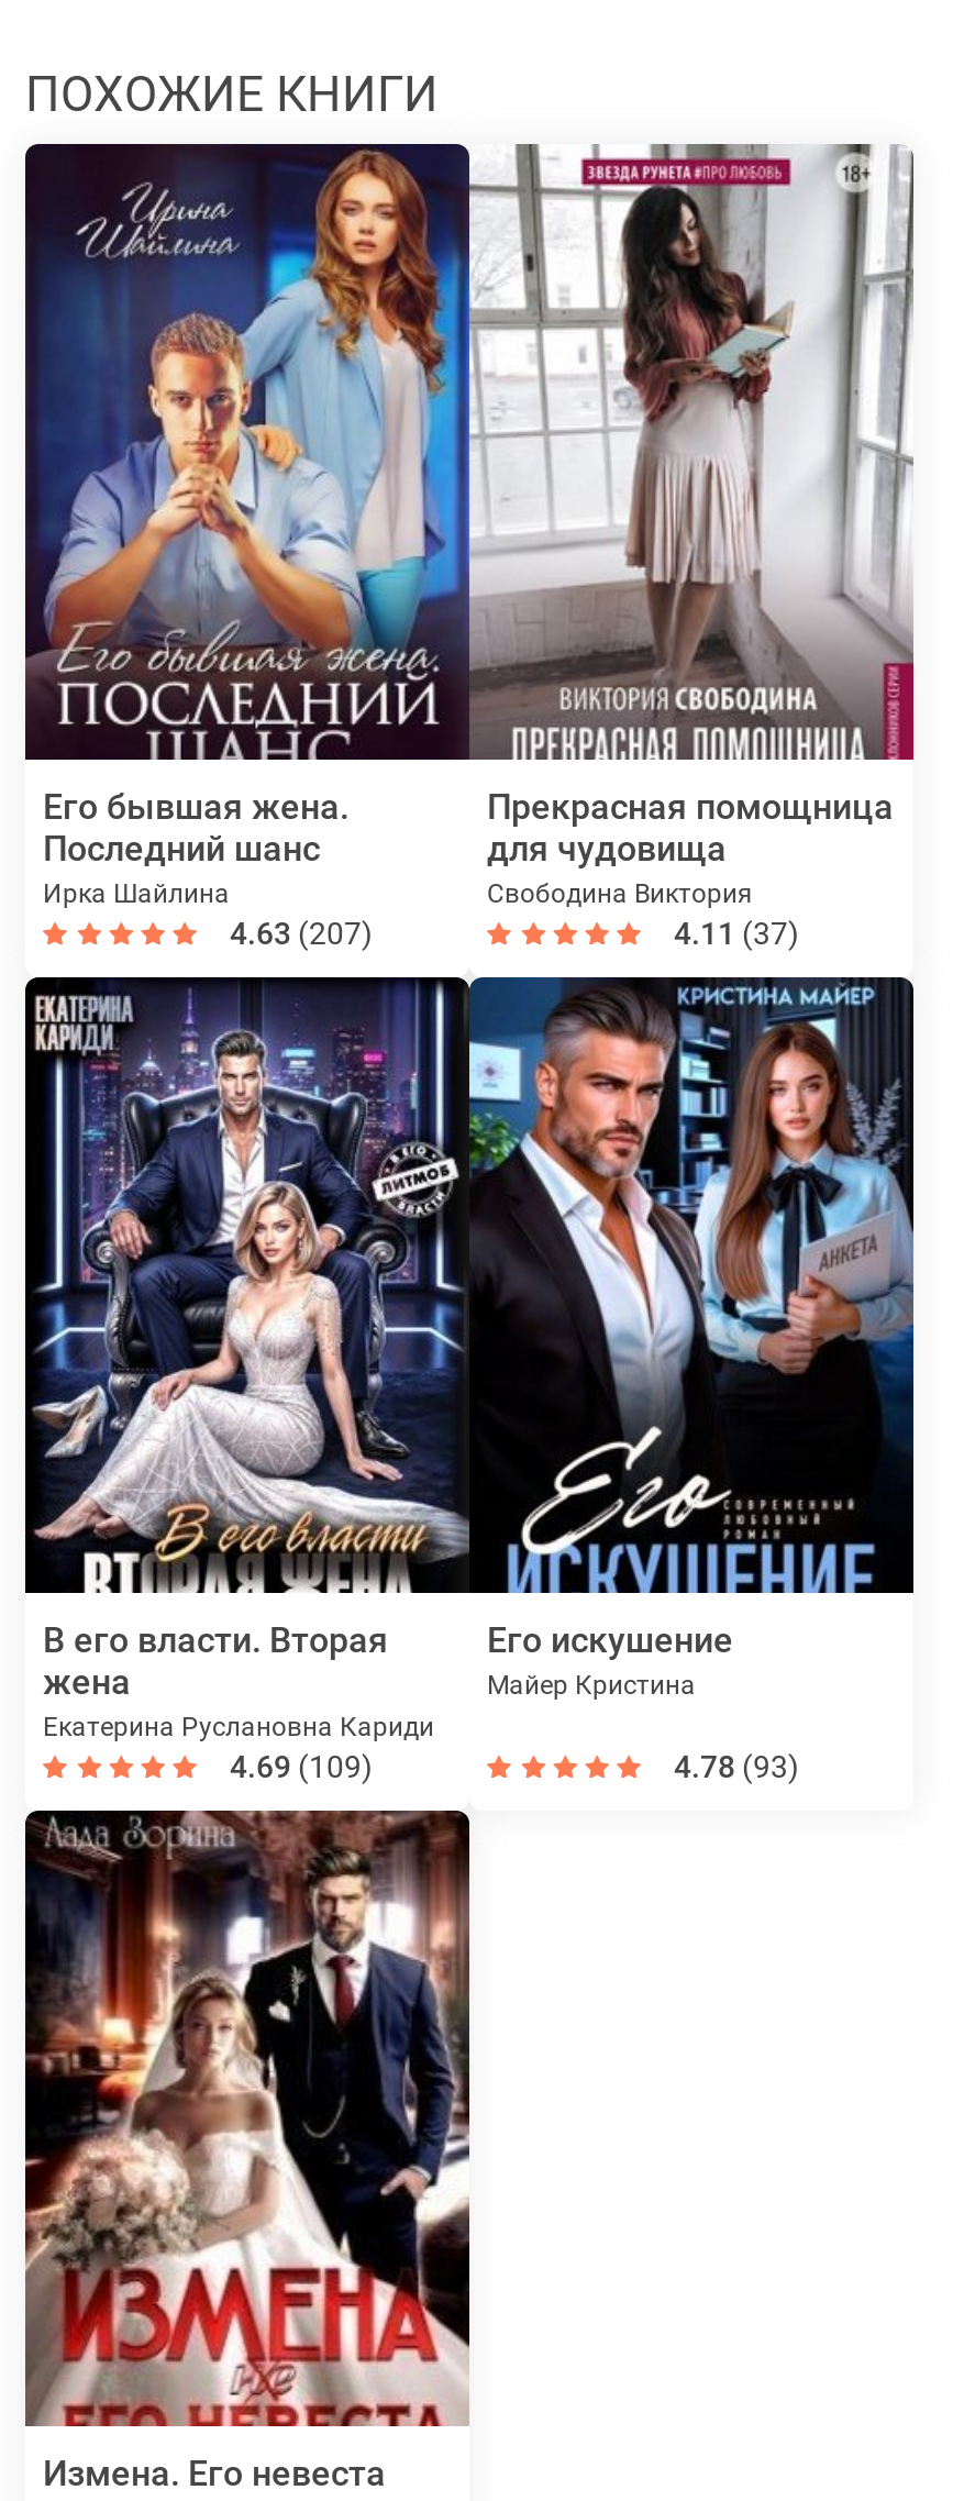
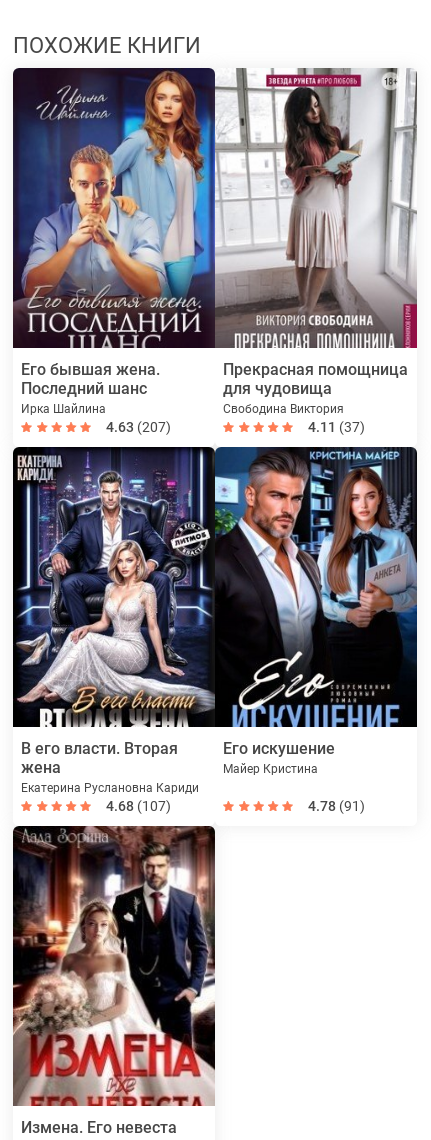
- 4.69 (109)
+ 4.68 (107)

- 4.78 (93)
+ 4.78 (91)
